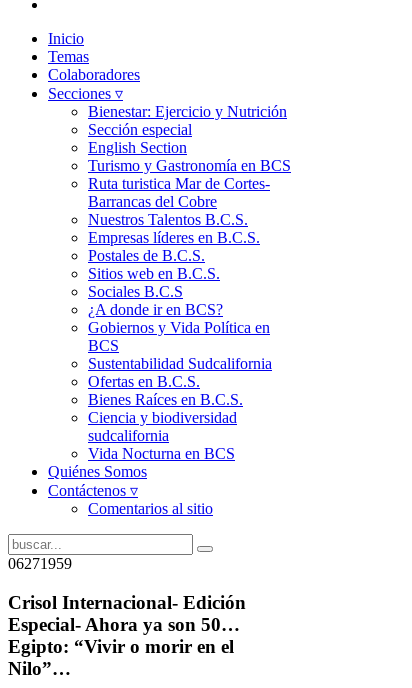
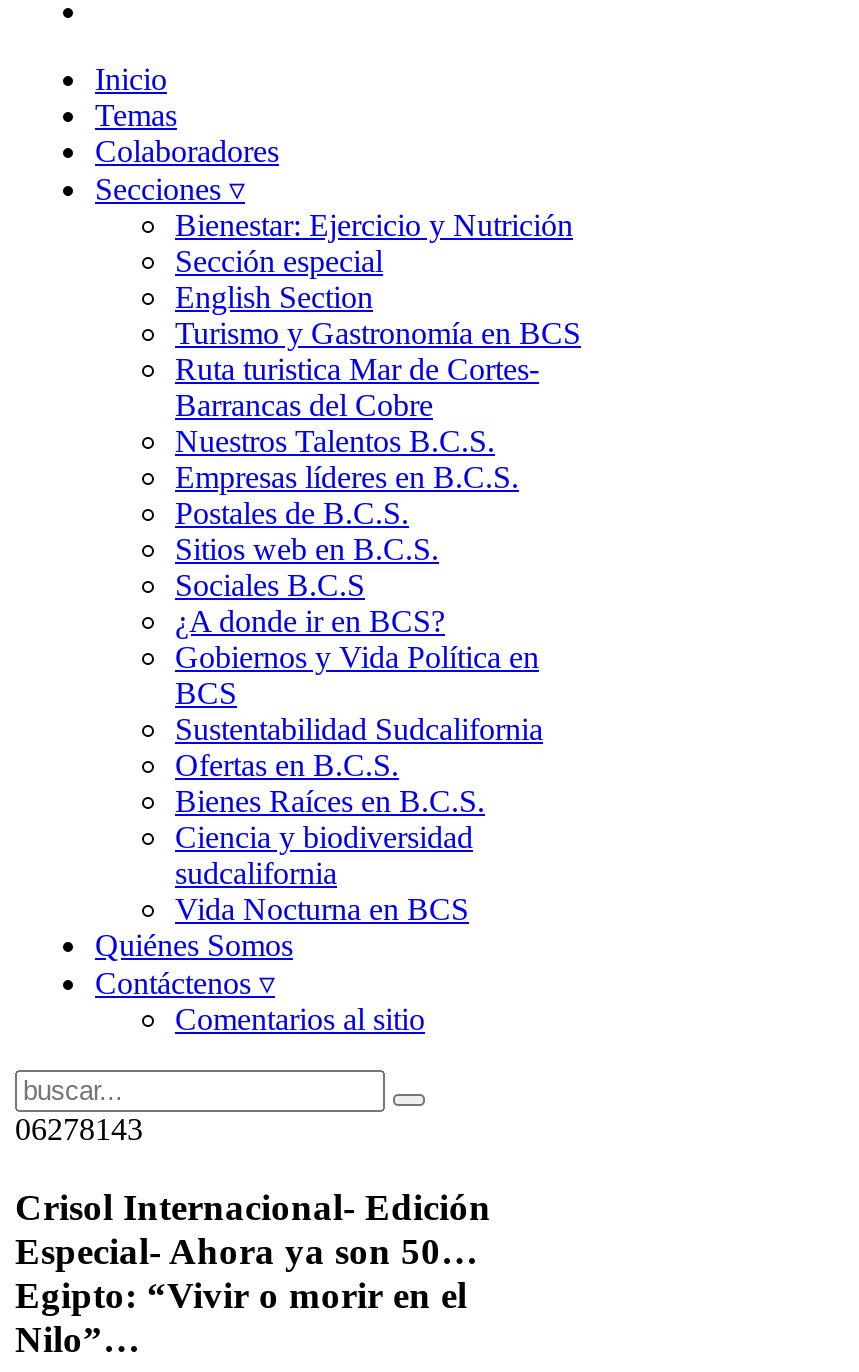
- 06271959
+ 06278143
